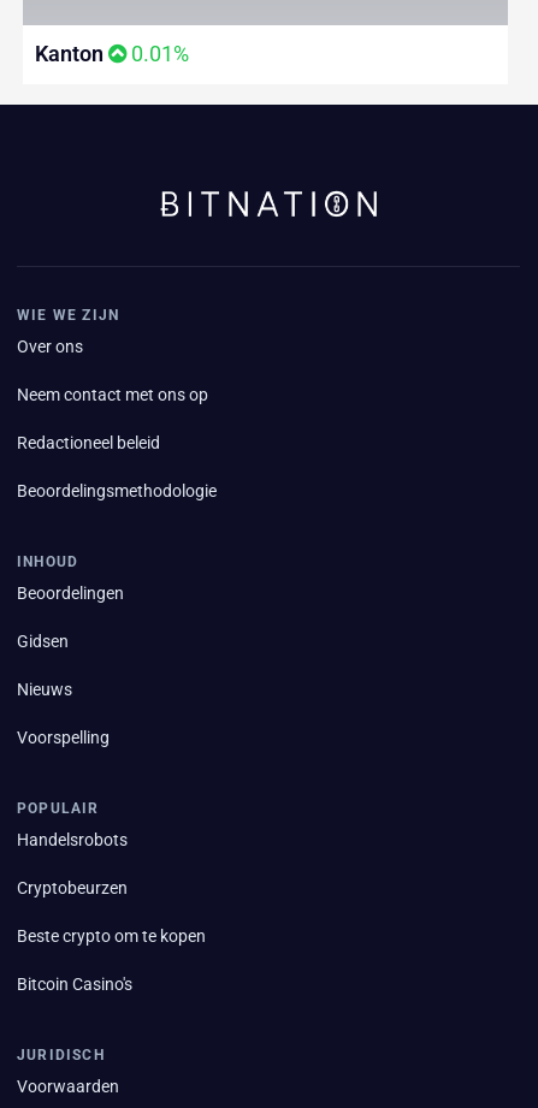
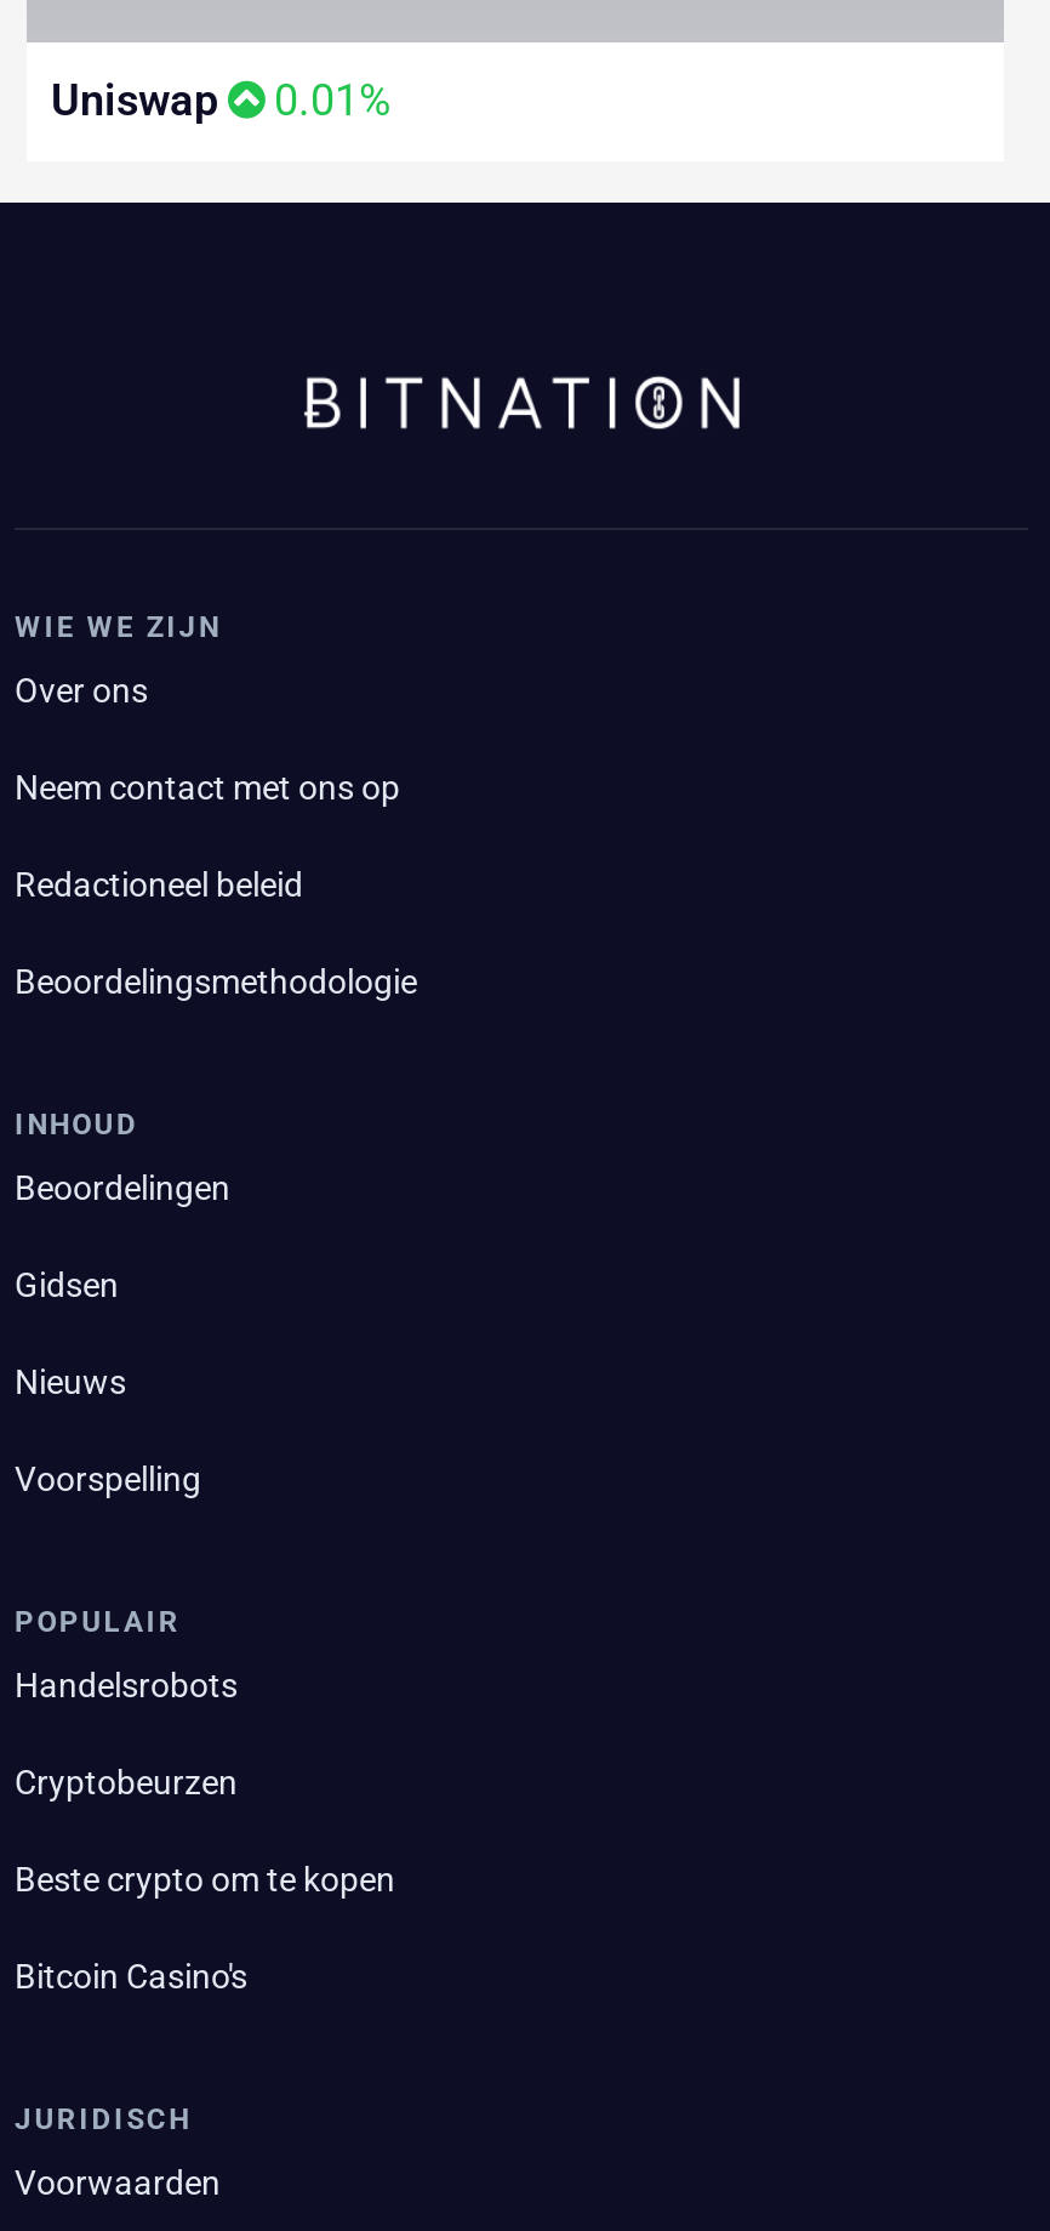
- Kanton
+ Uniswap
